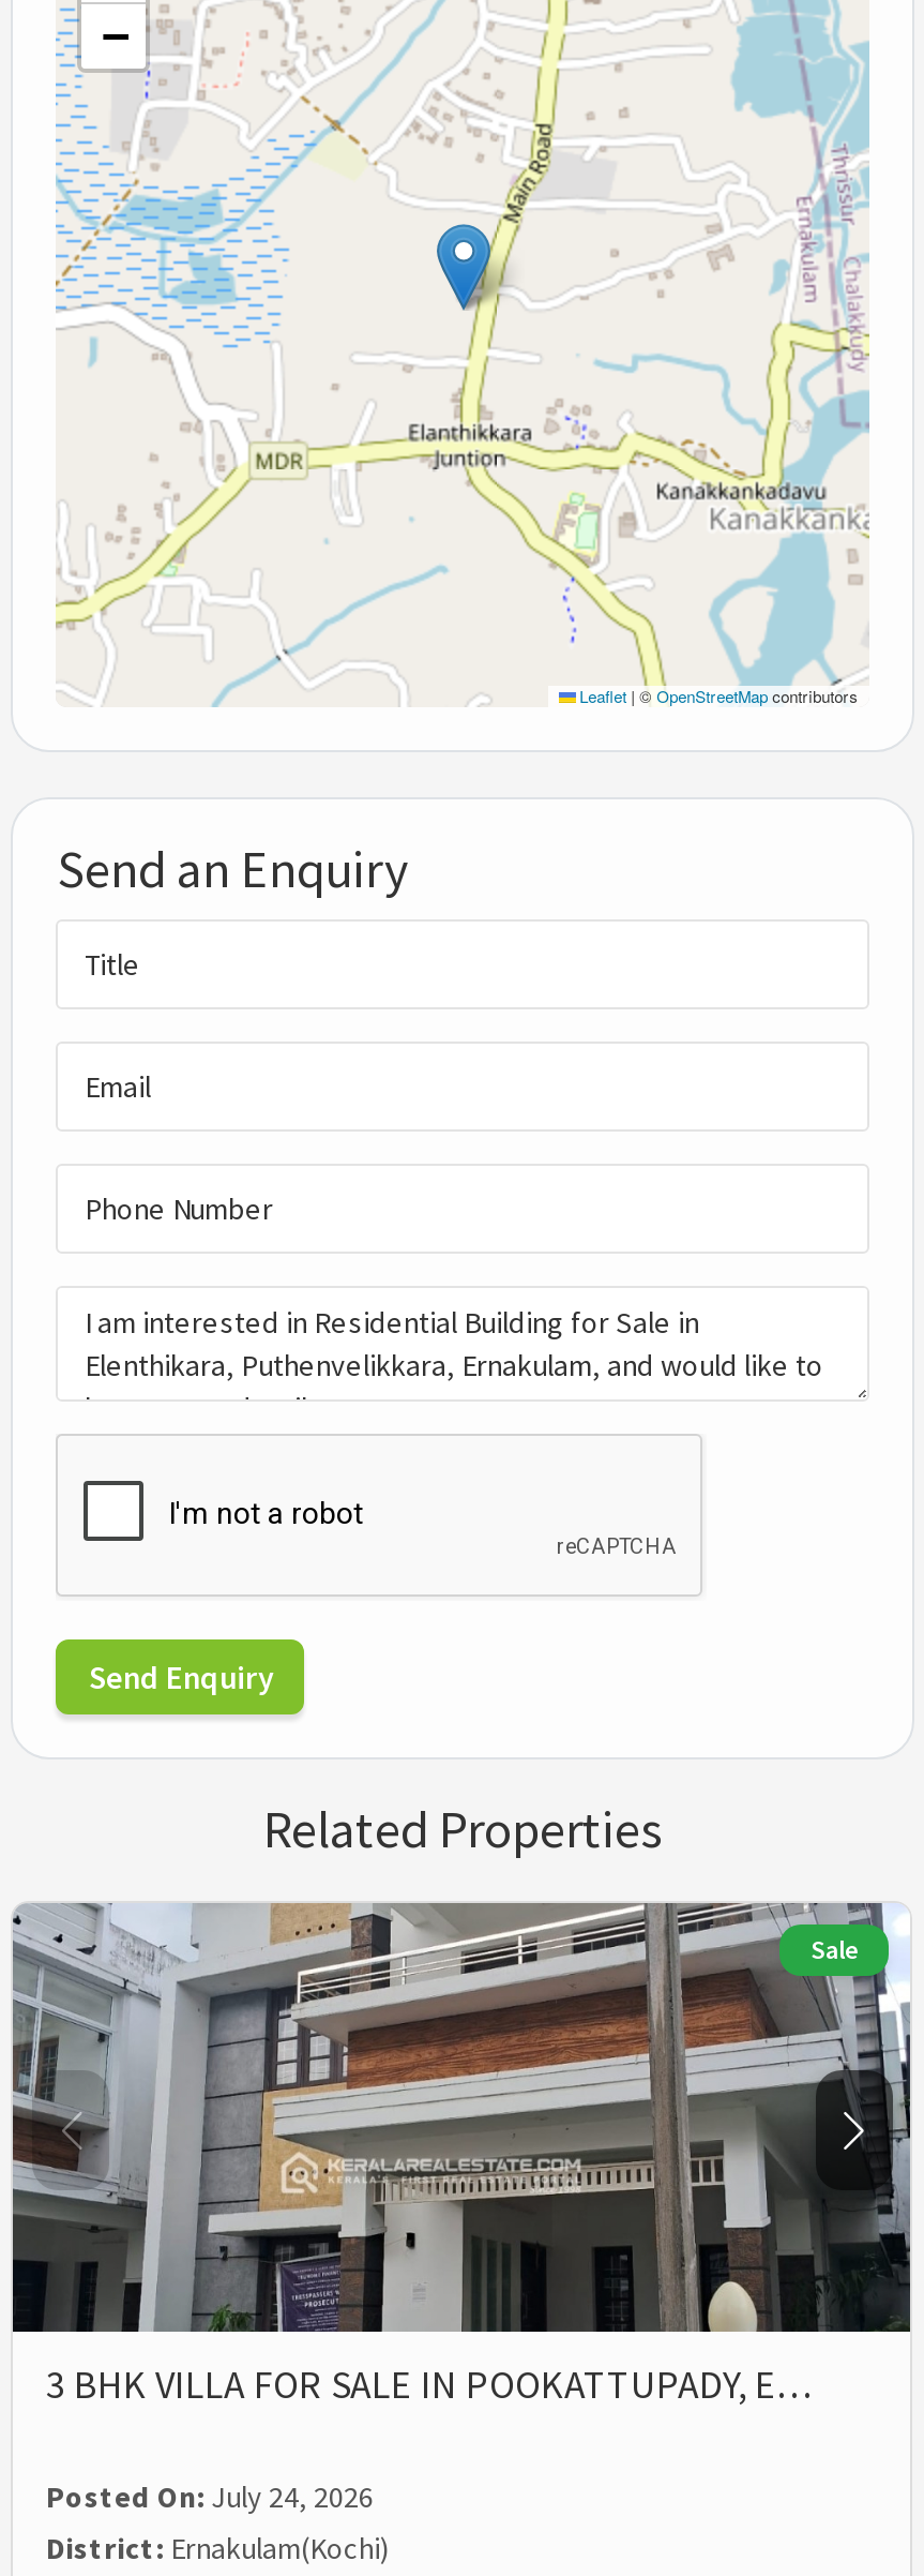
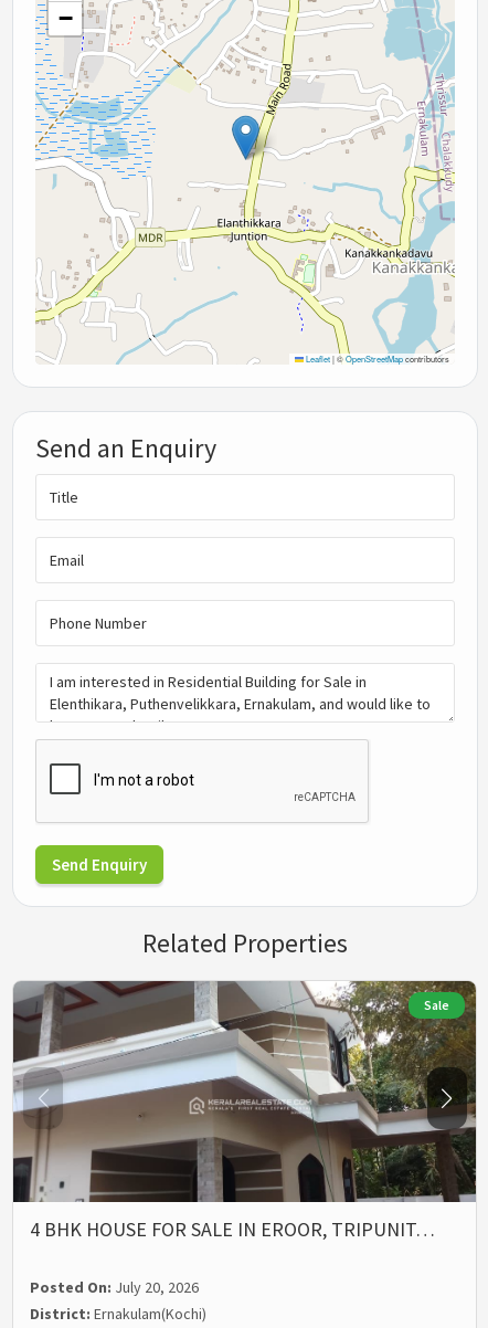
- [image]
- 3 BHK VILLA FOR SALE IN POOKATTUPADY, E…
+ [image]
+ 4 BHK HOUSE FOR SALE IN EROOR, TRIPUNIT…

- Posted On: July 24, 2026
+ Posted On: July 20, 2026
